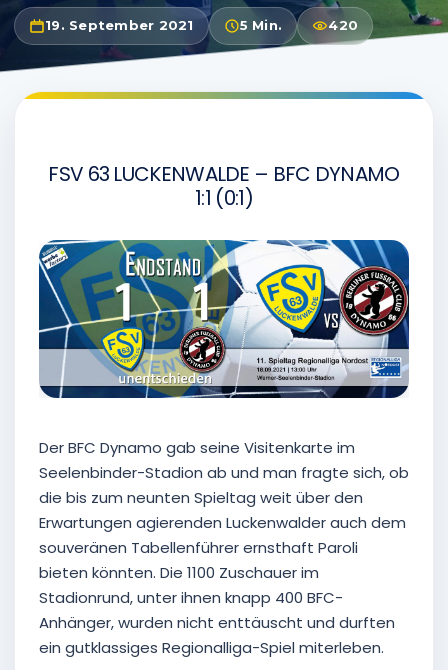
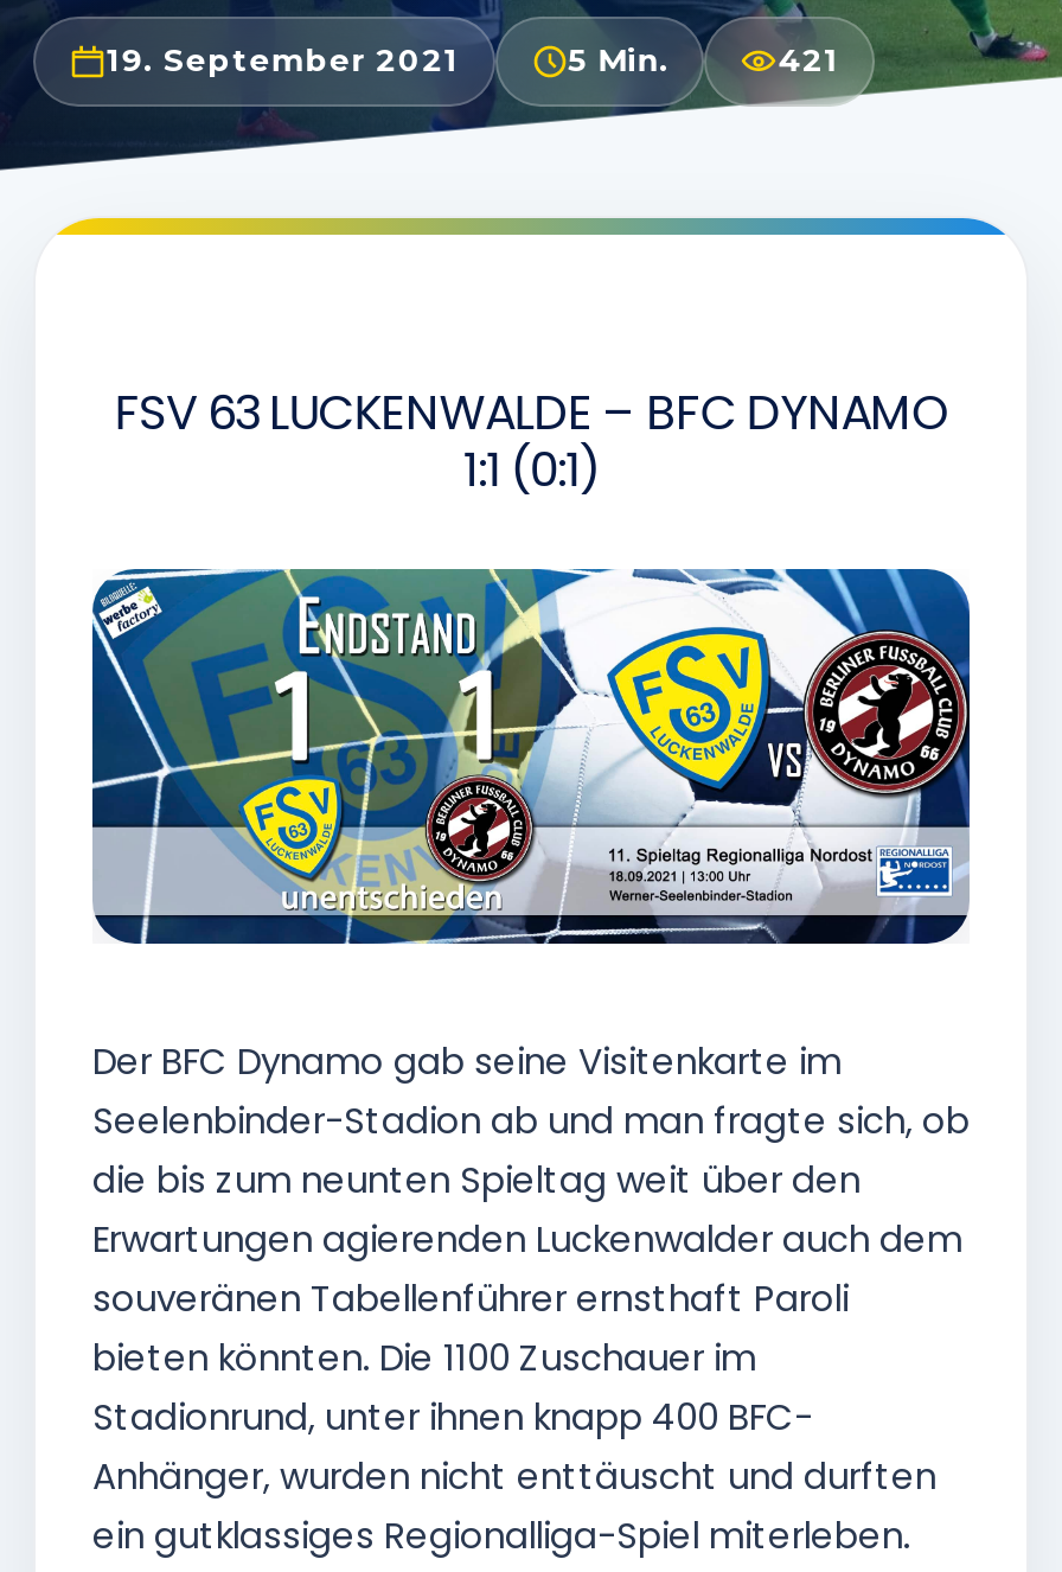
- 420
+ 421
